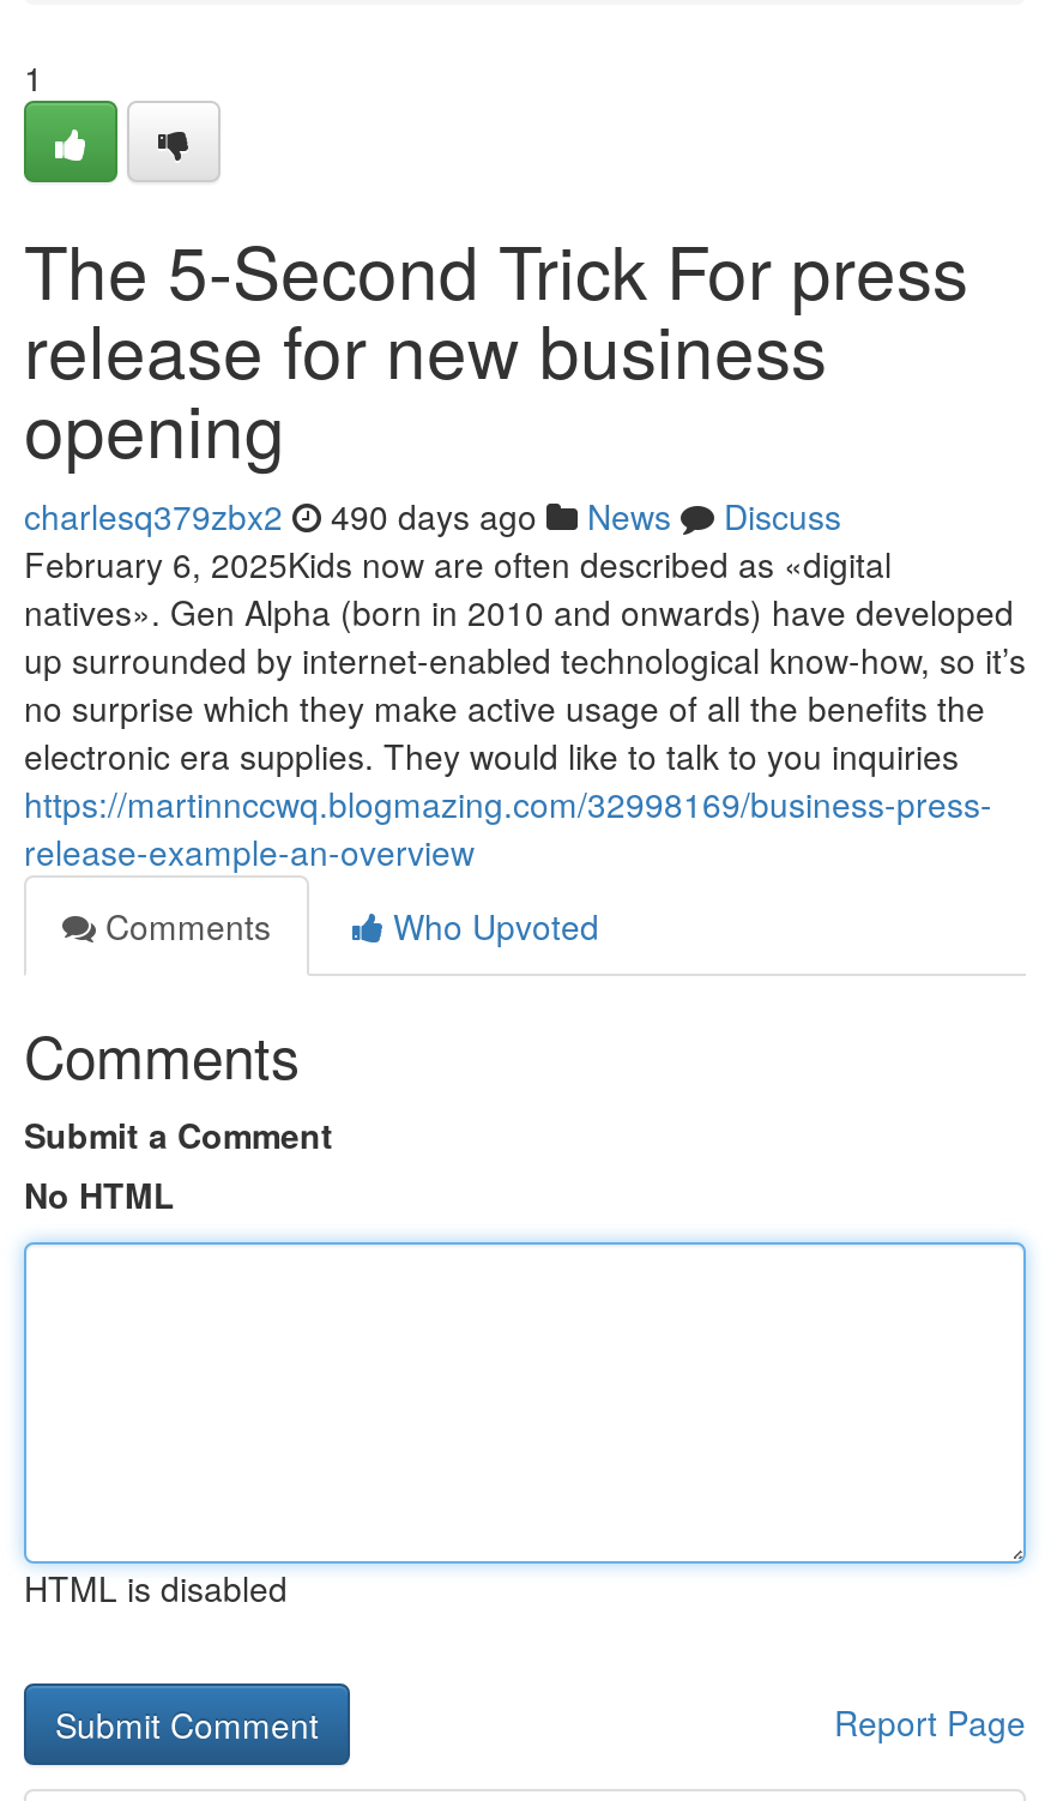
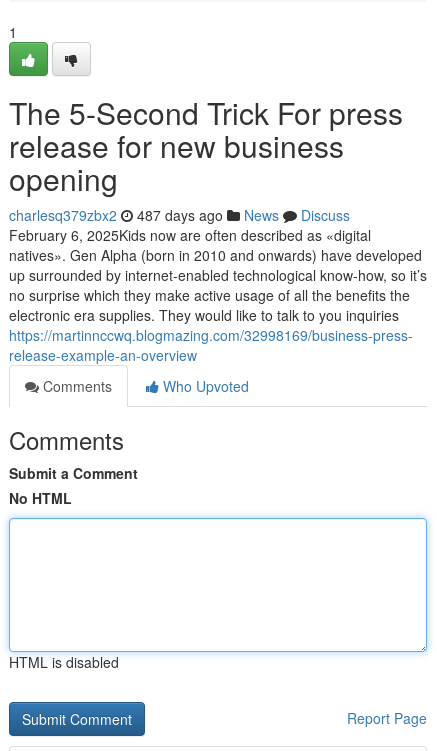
- charlesq379zbx2 490 days ago News Discuss
+ charlesq379zbx2 487 days ago News Discuss
